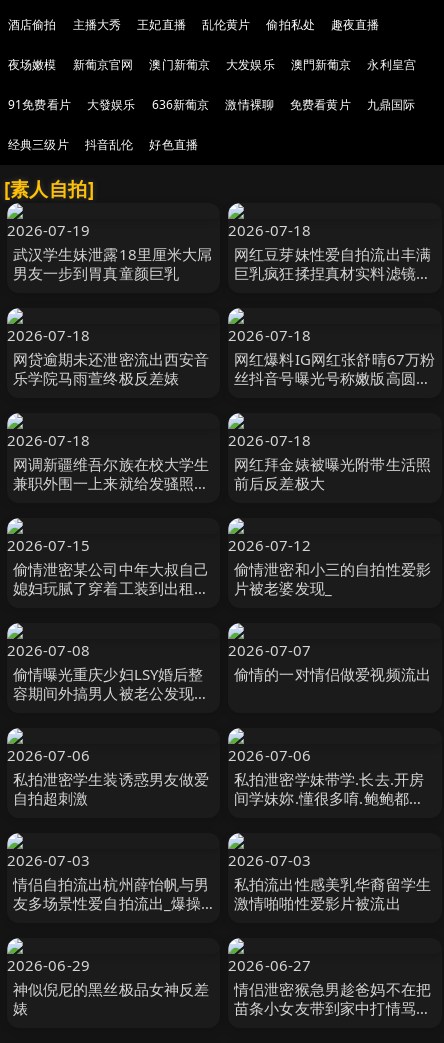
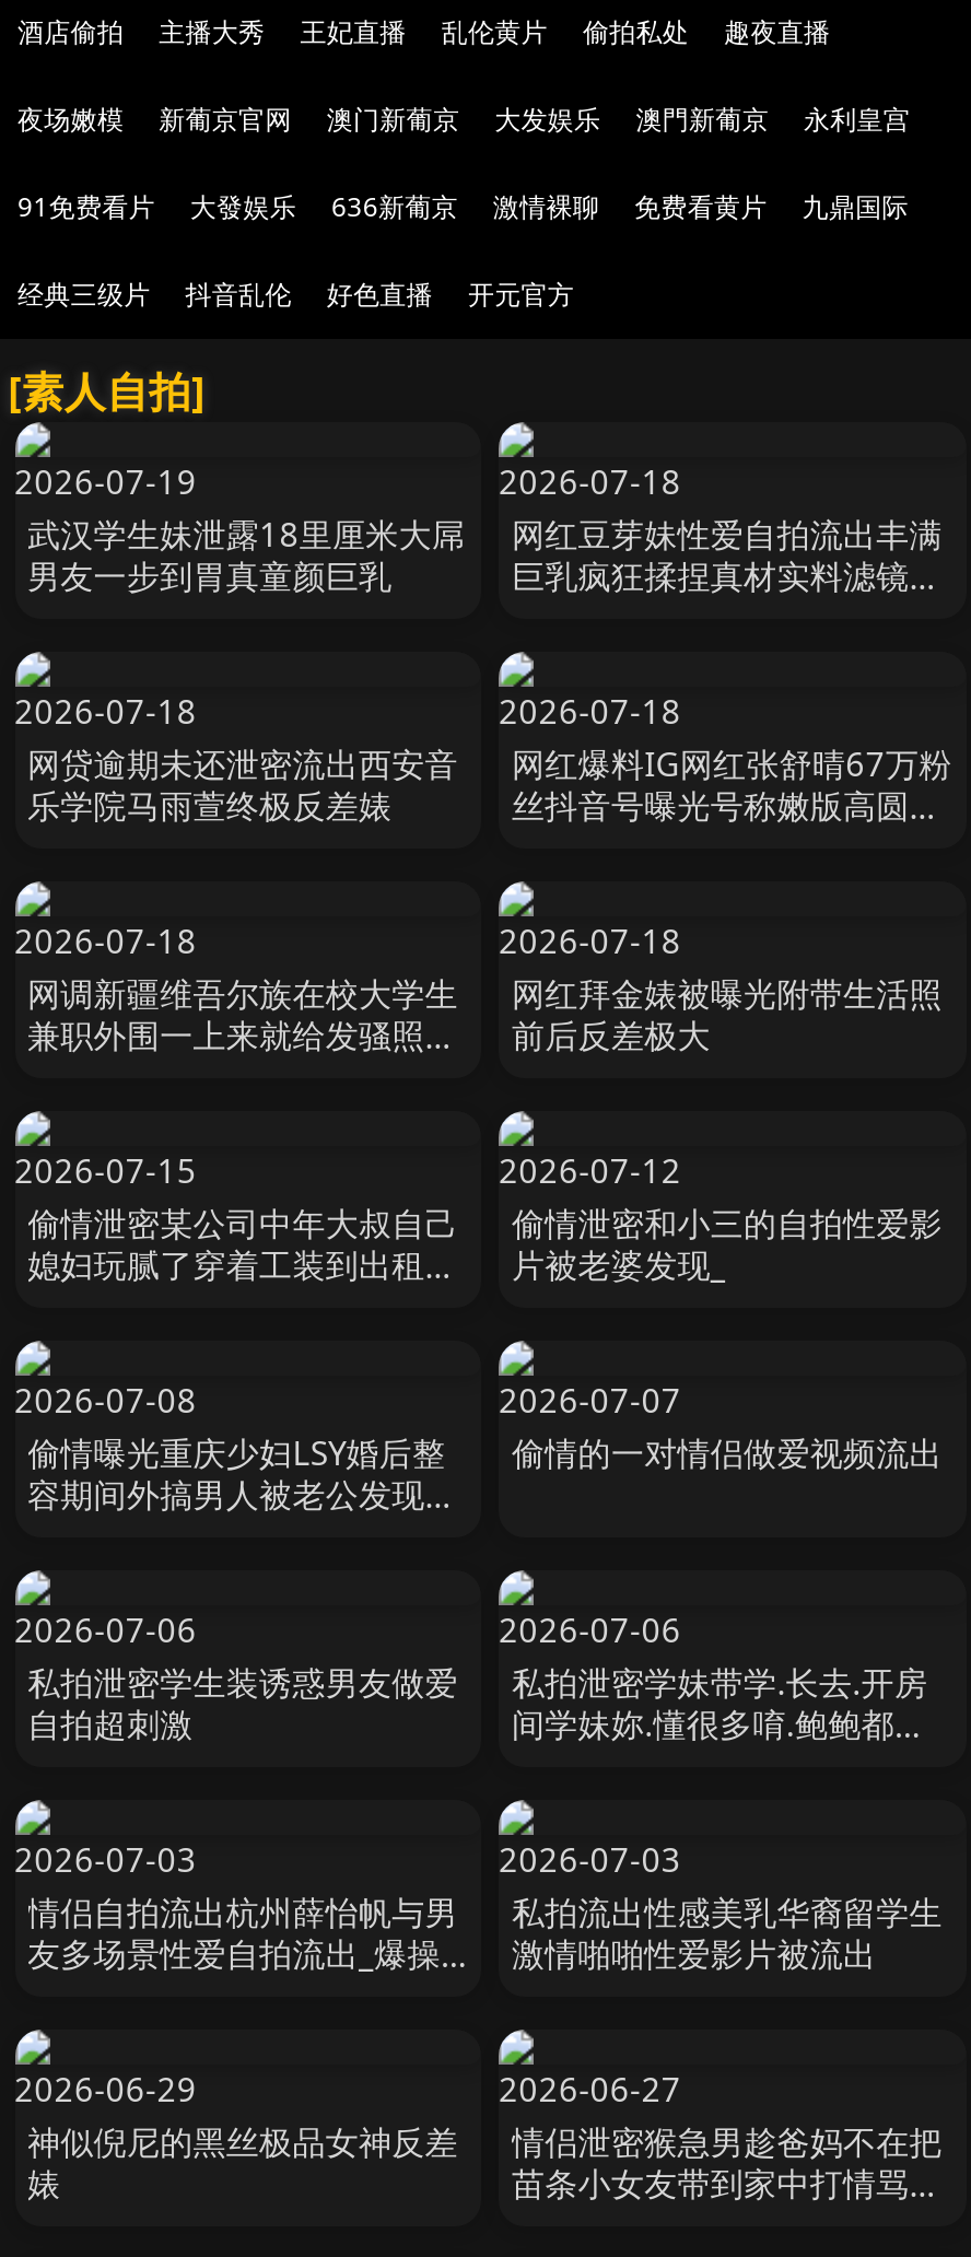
+ 开元官方
